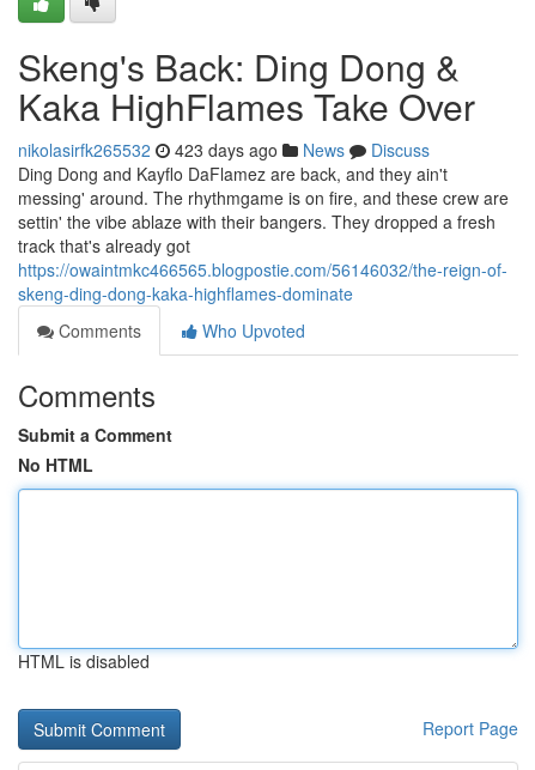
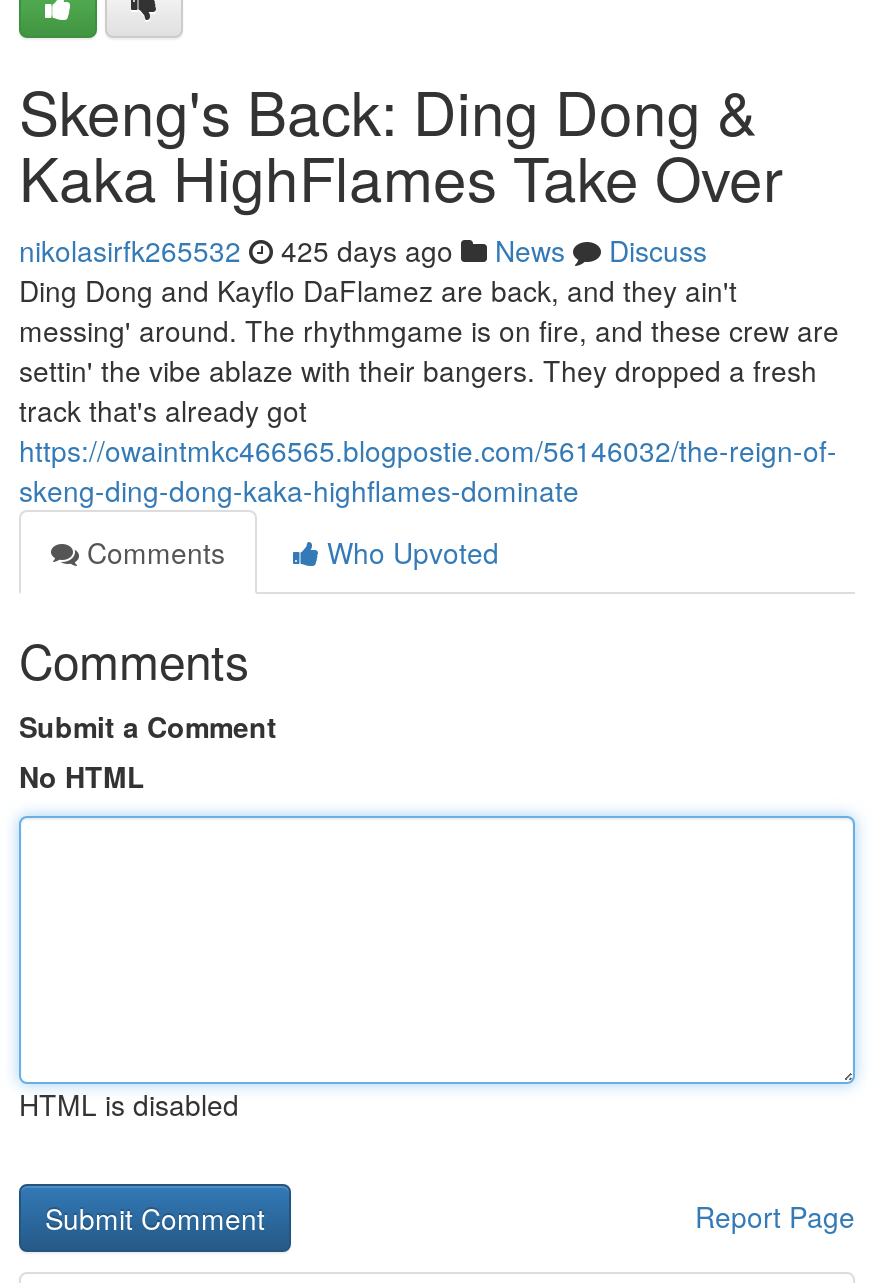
- nikolasirfk265532 423 days ago News Discuss
+ nikolasirfk265532 425 days ago News Discuss
